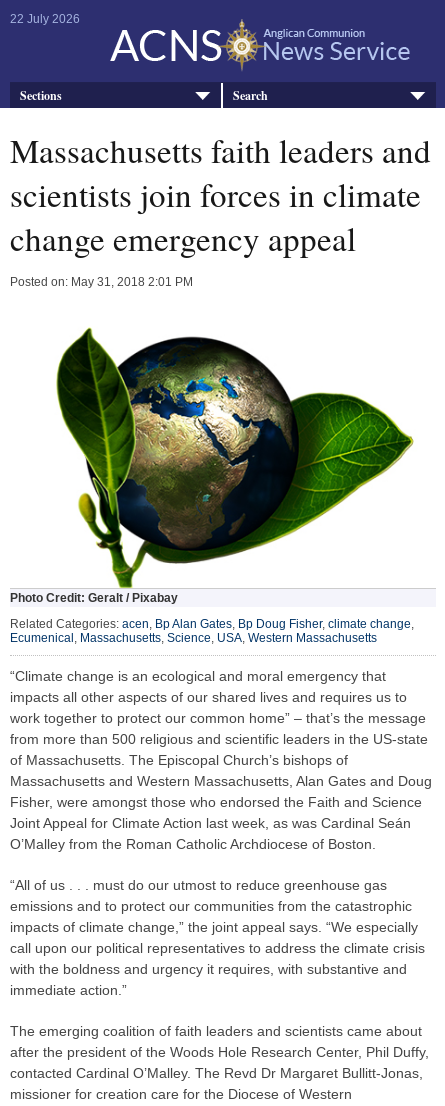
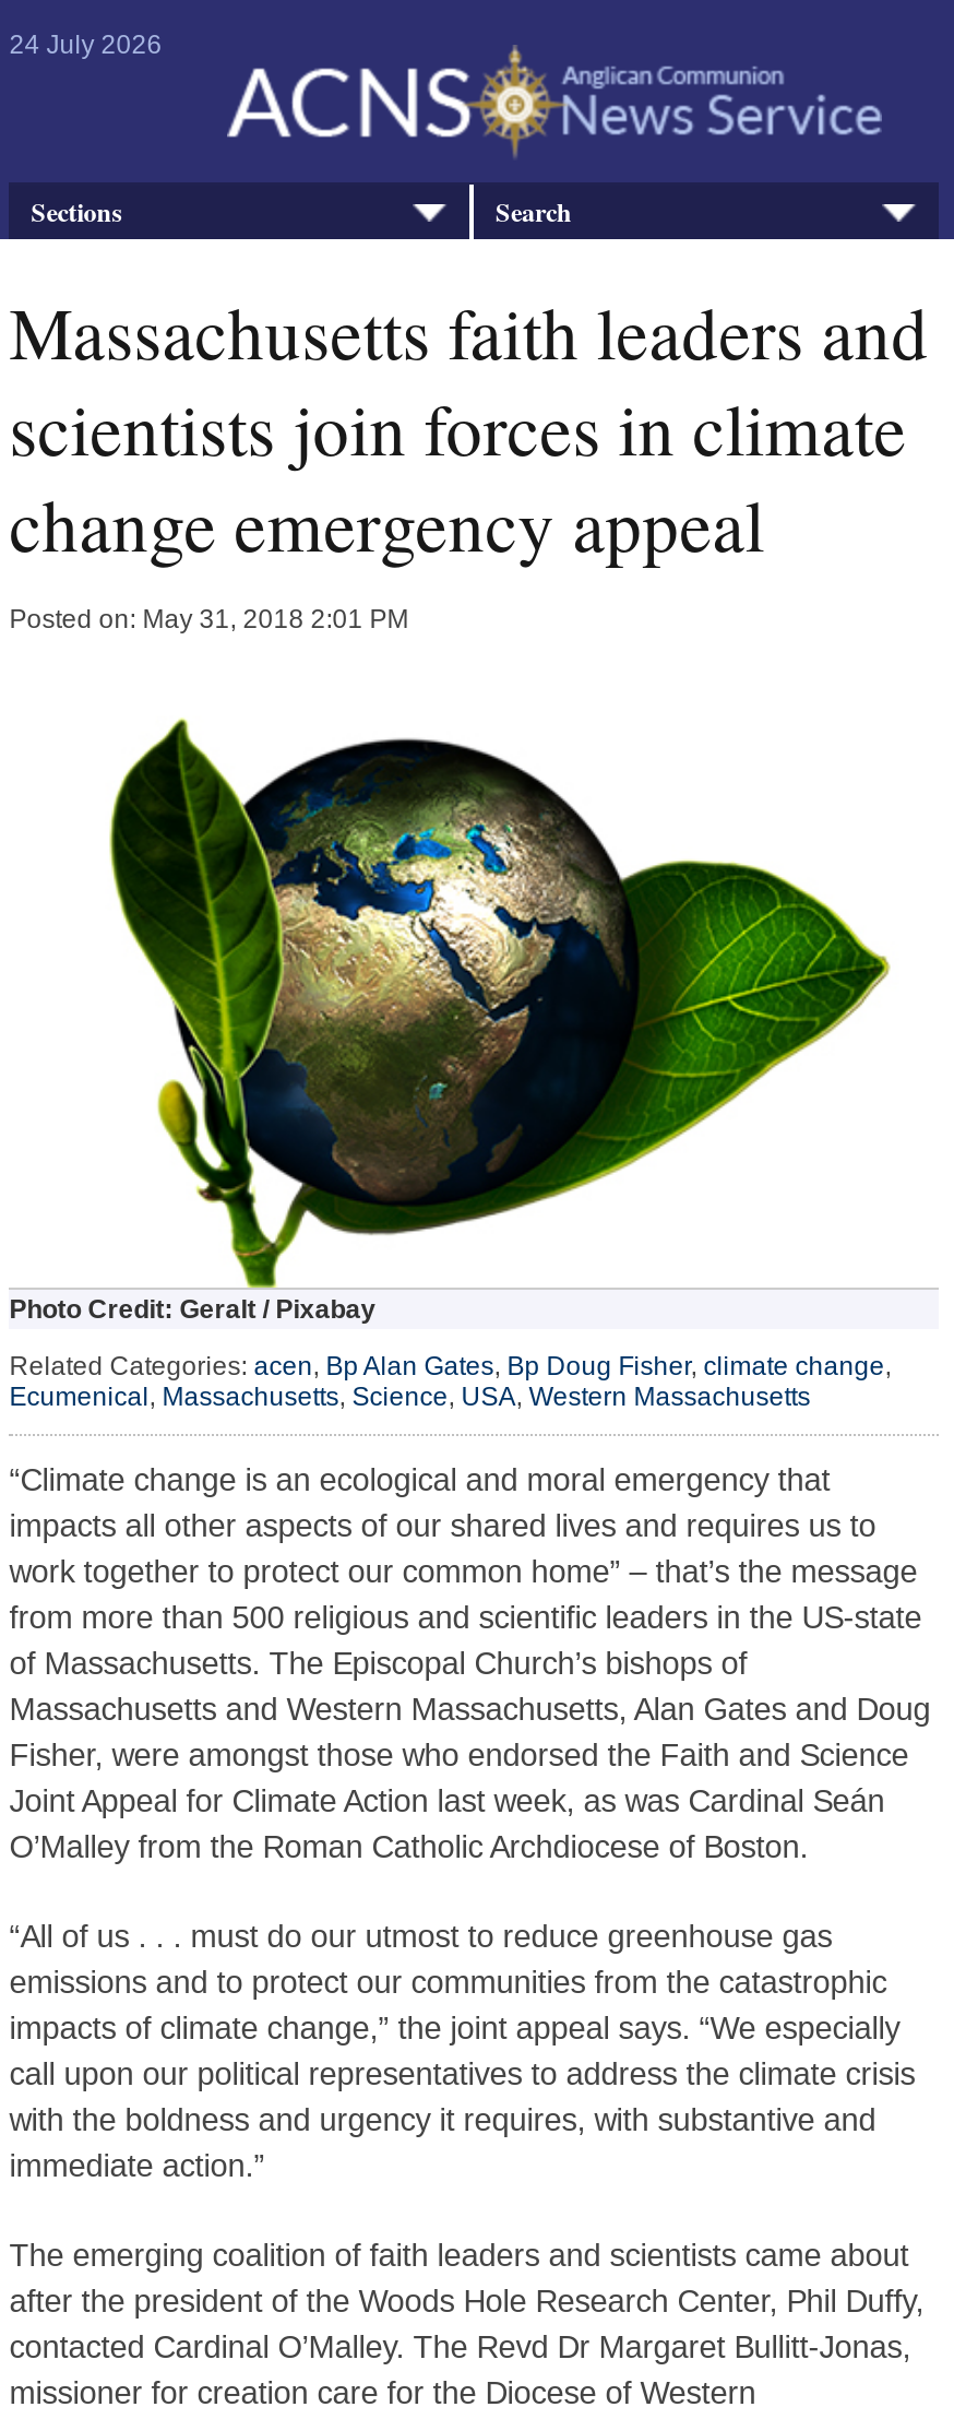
- 22 July 2026
+ 24 July 2026
